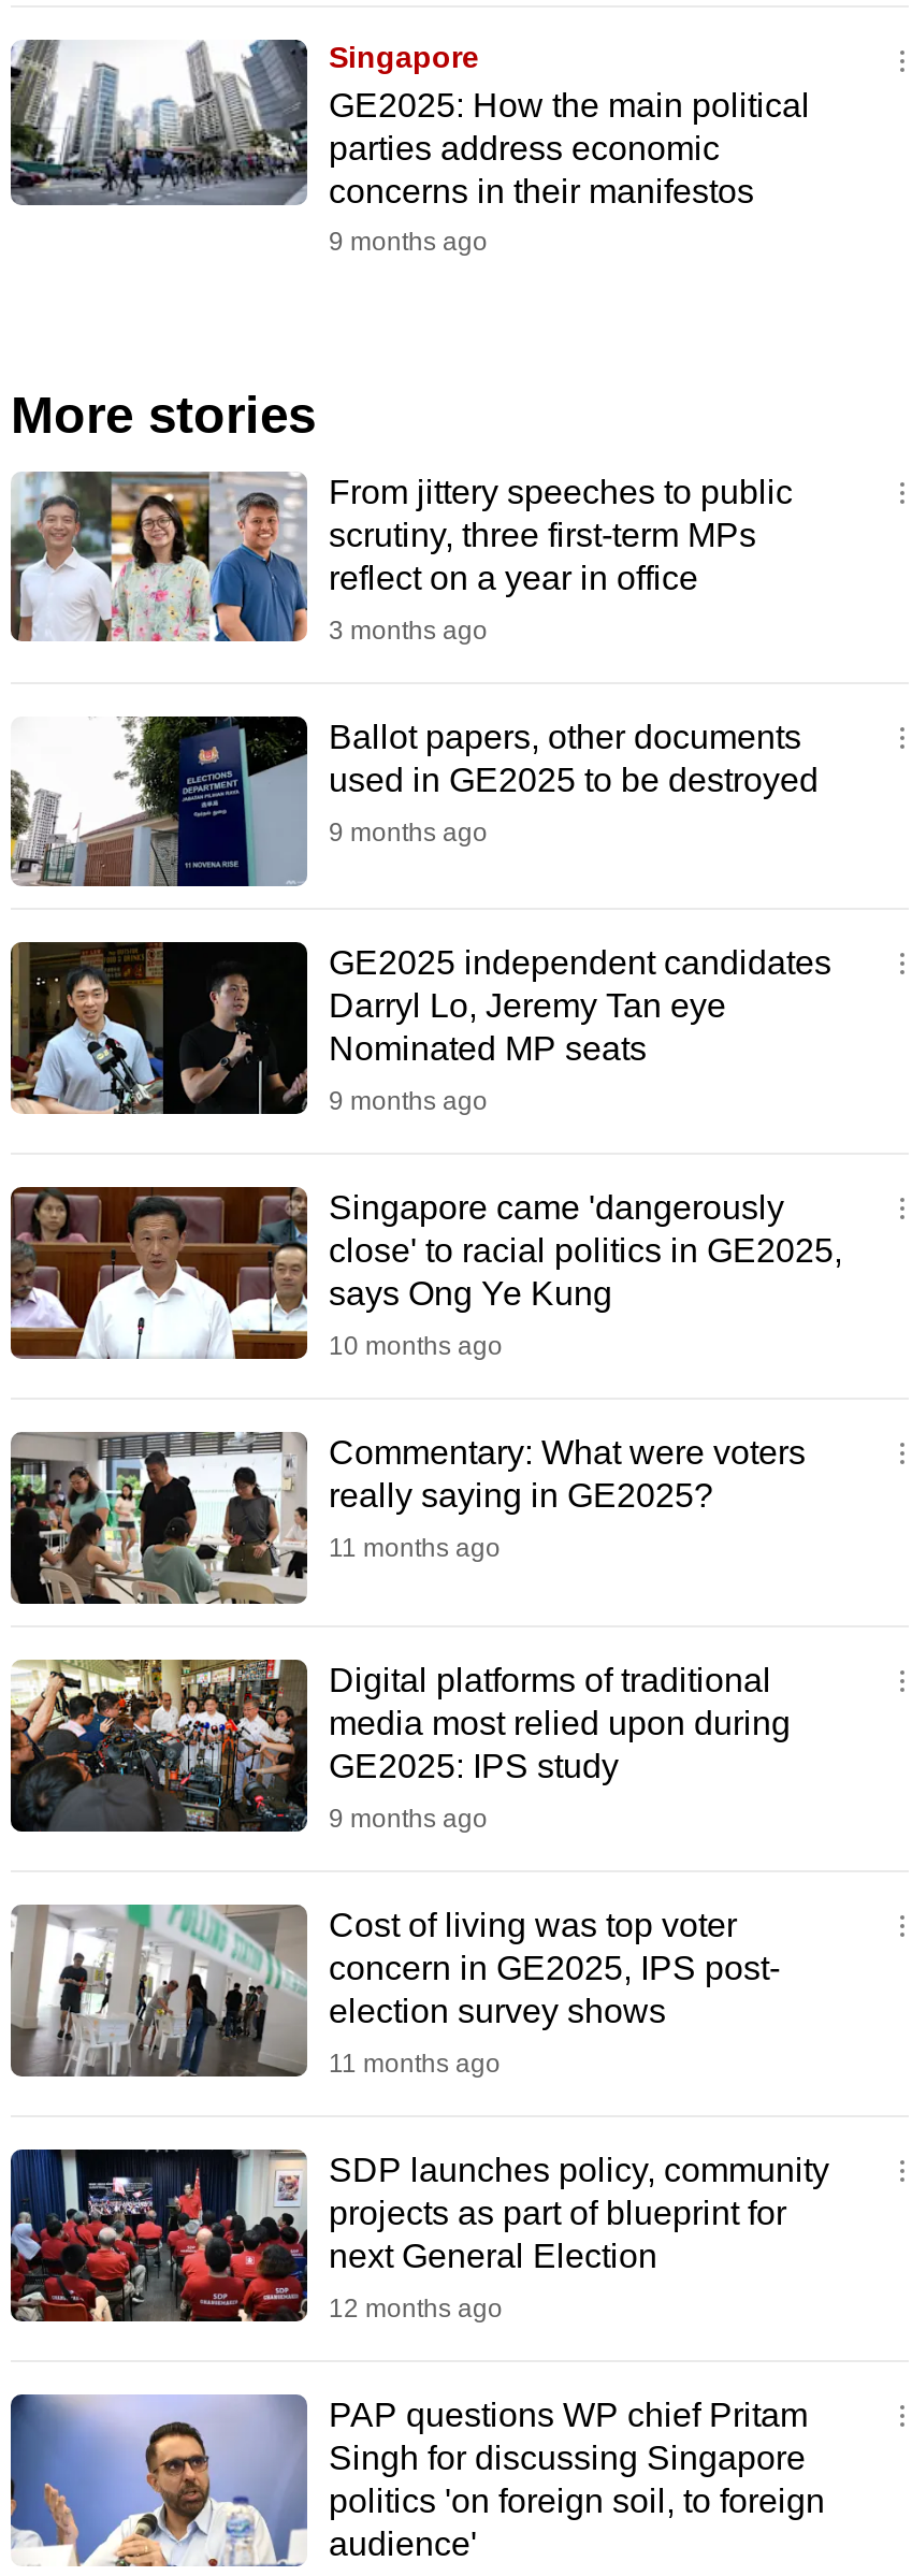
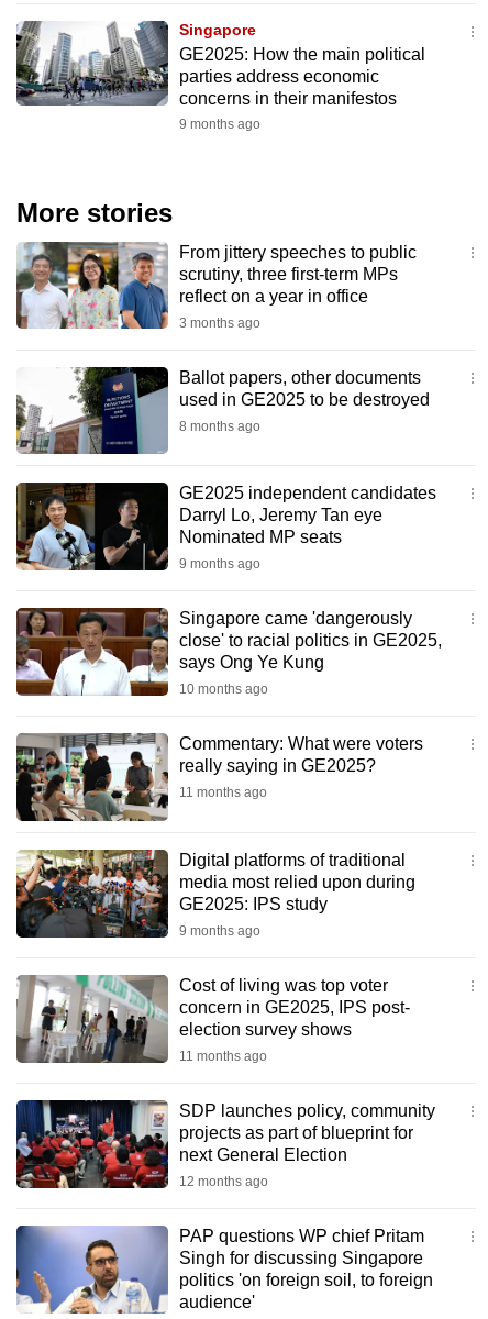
- 9 months ago
+ 8 months ago
